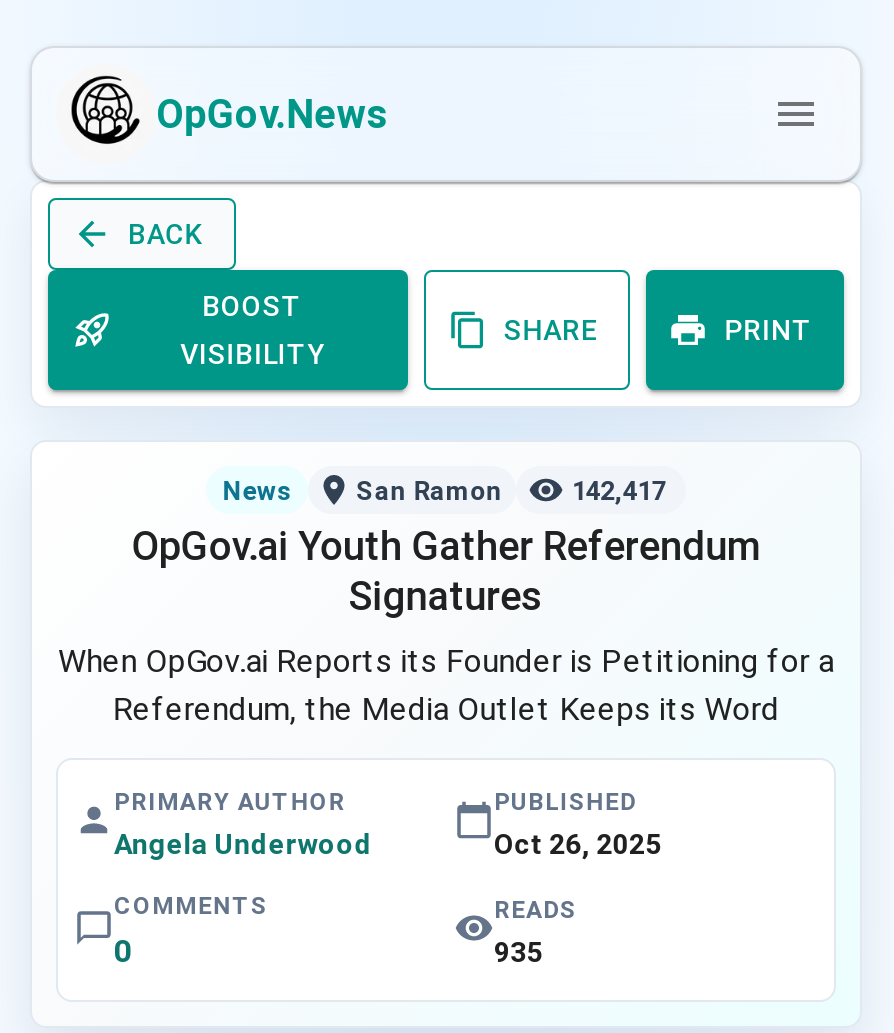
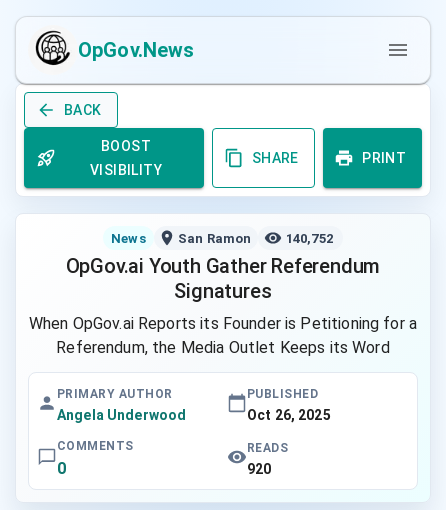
- 142,417
+ 140,752

- 935
+ 920
